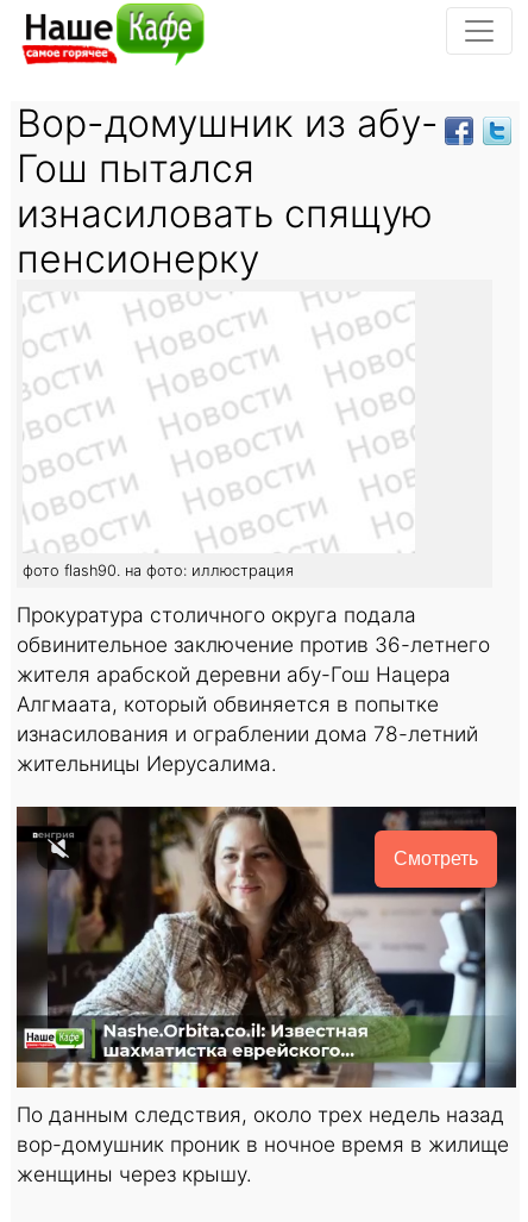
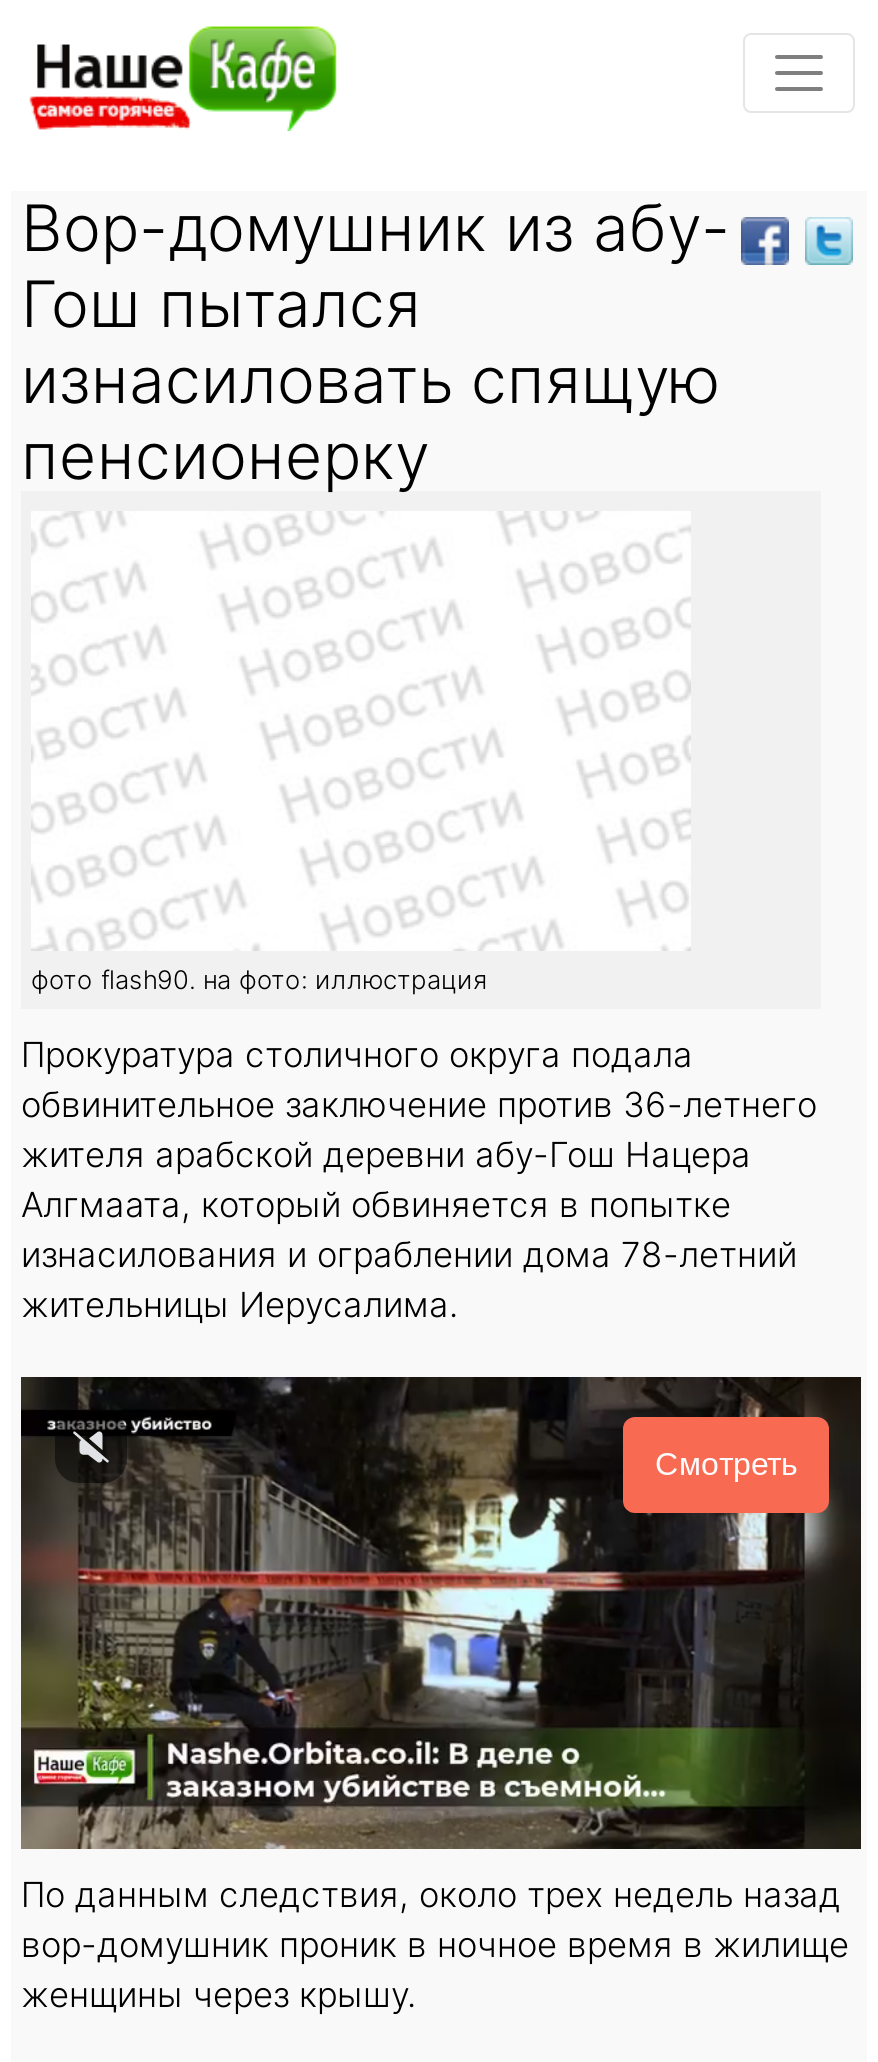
- [image]
+ [image]
